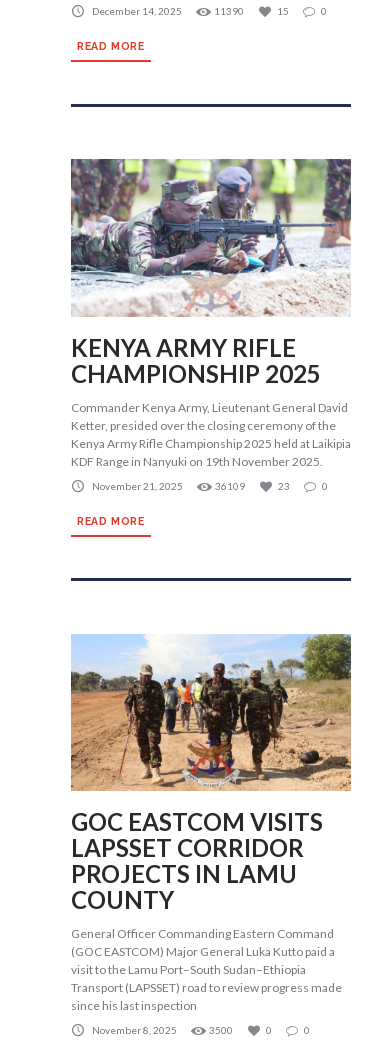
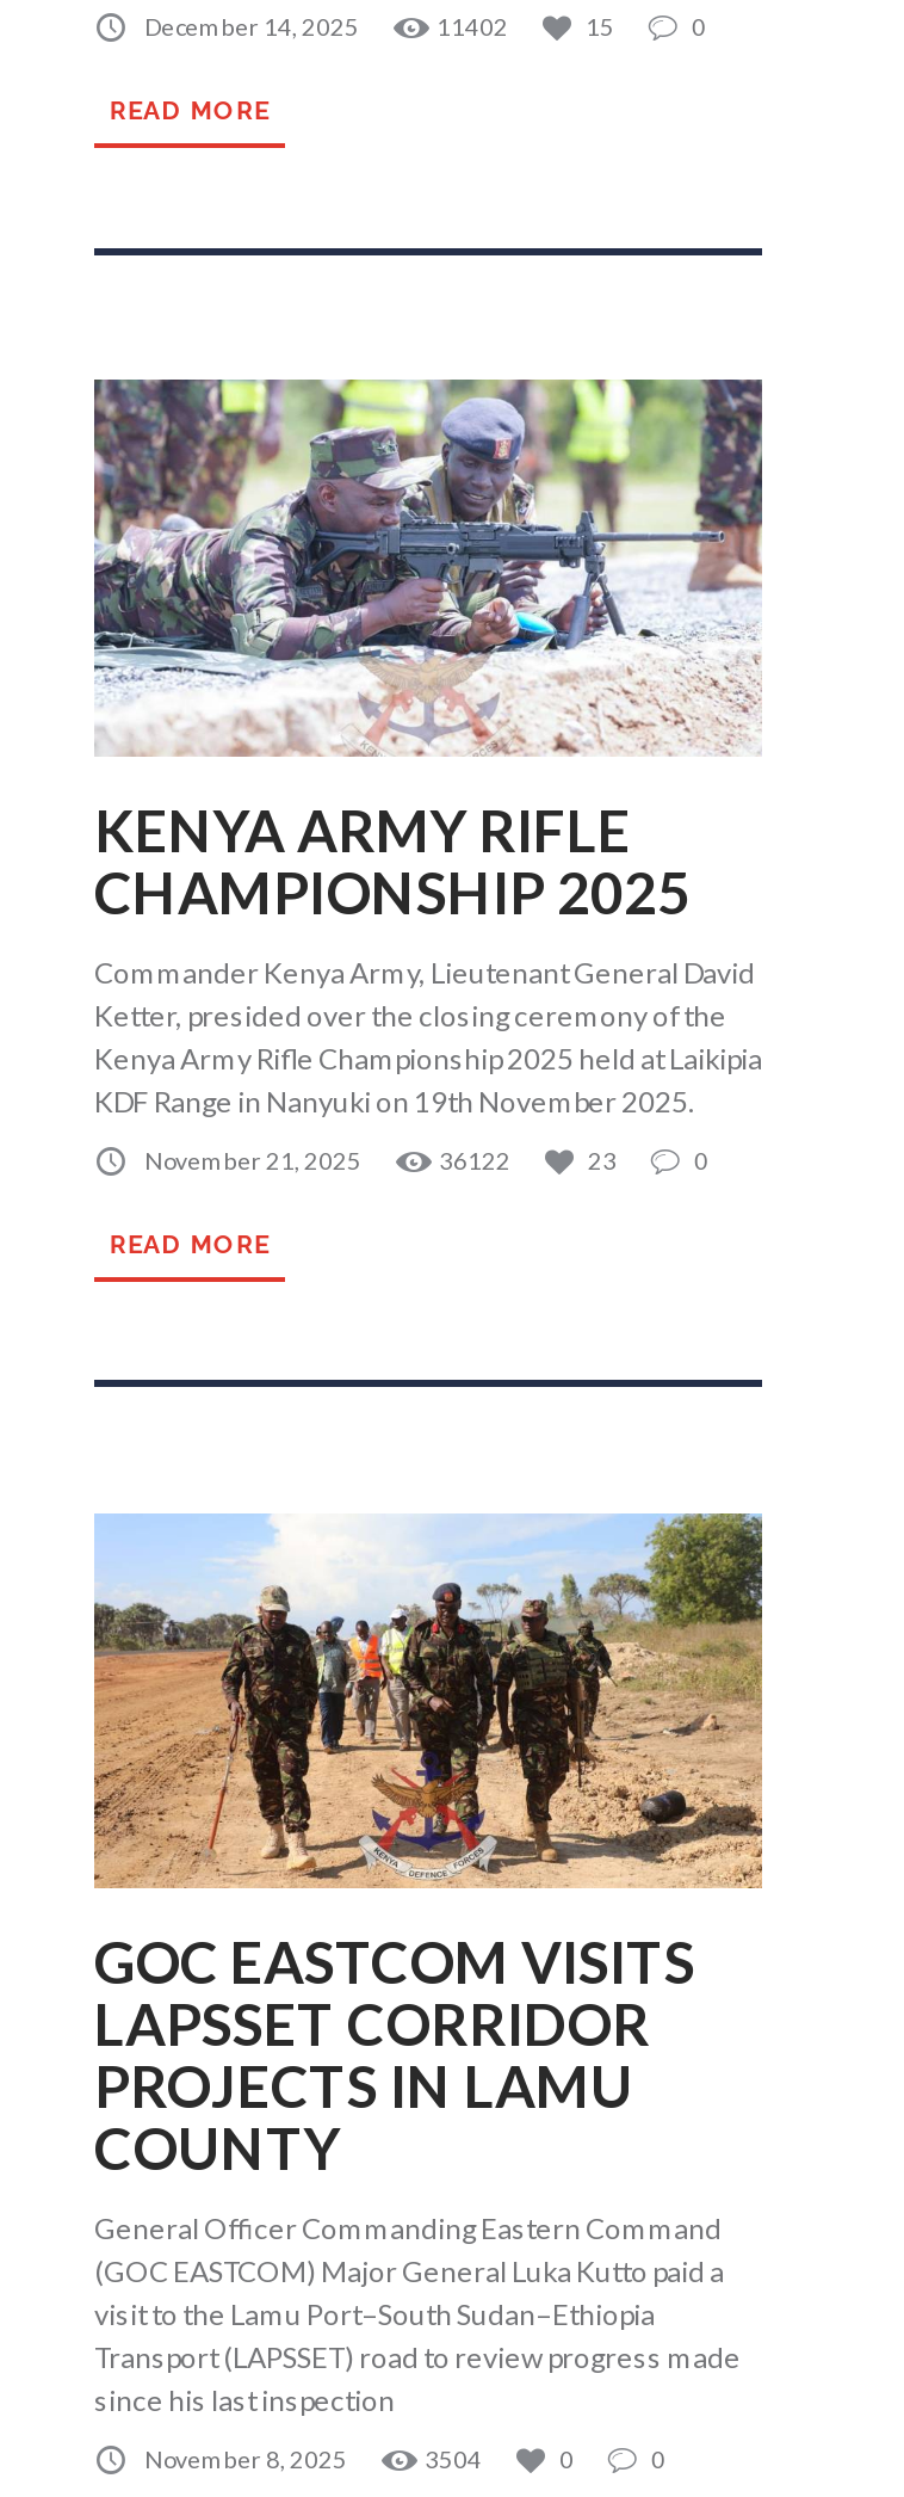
- 11390
+ 11402

- 36109
+ 36122

- 3500
+ 3504
